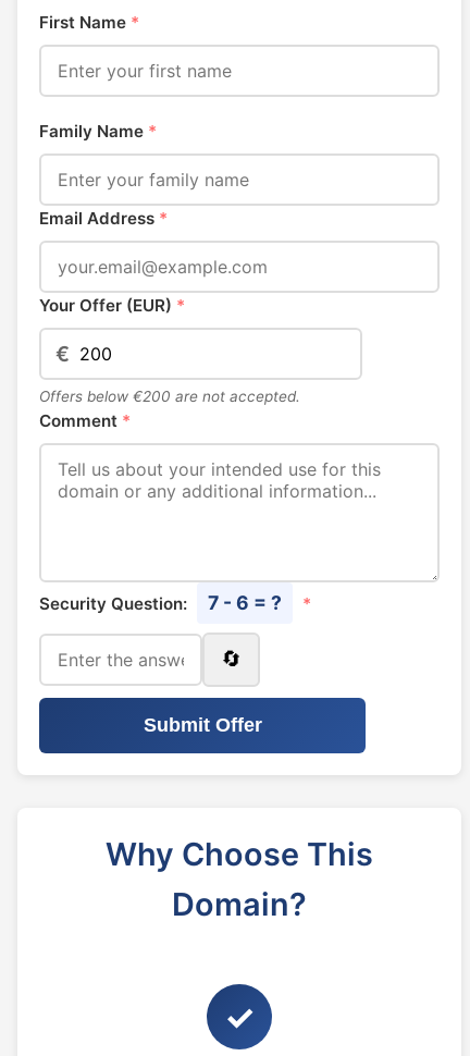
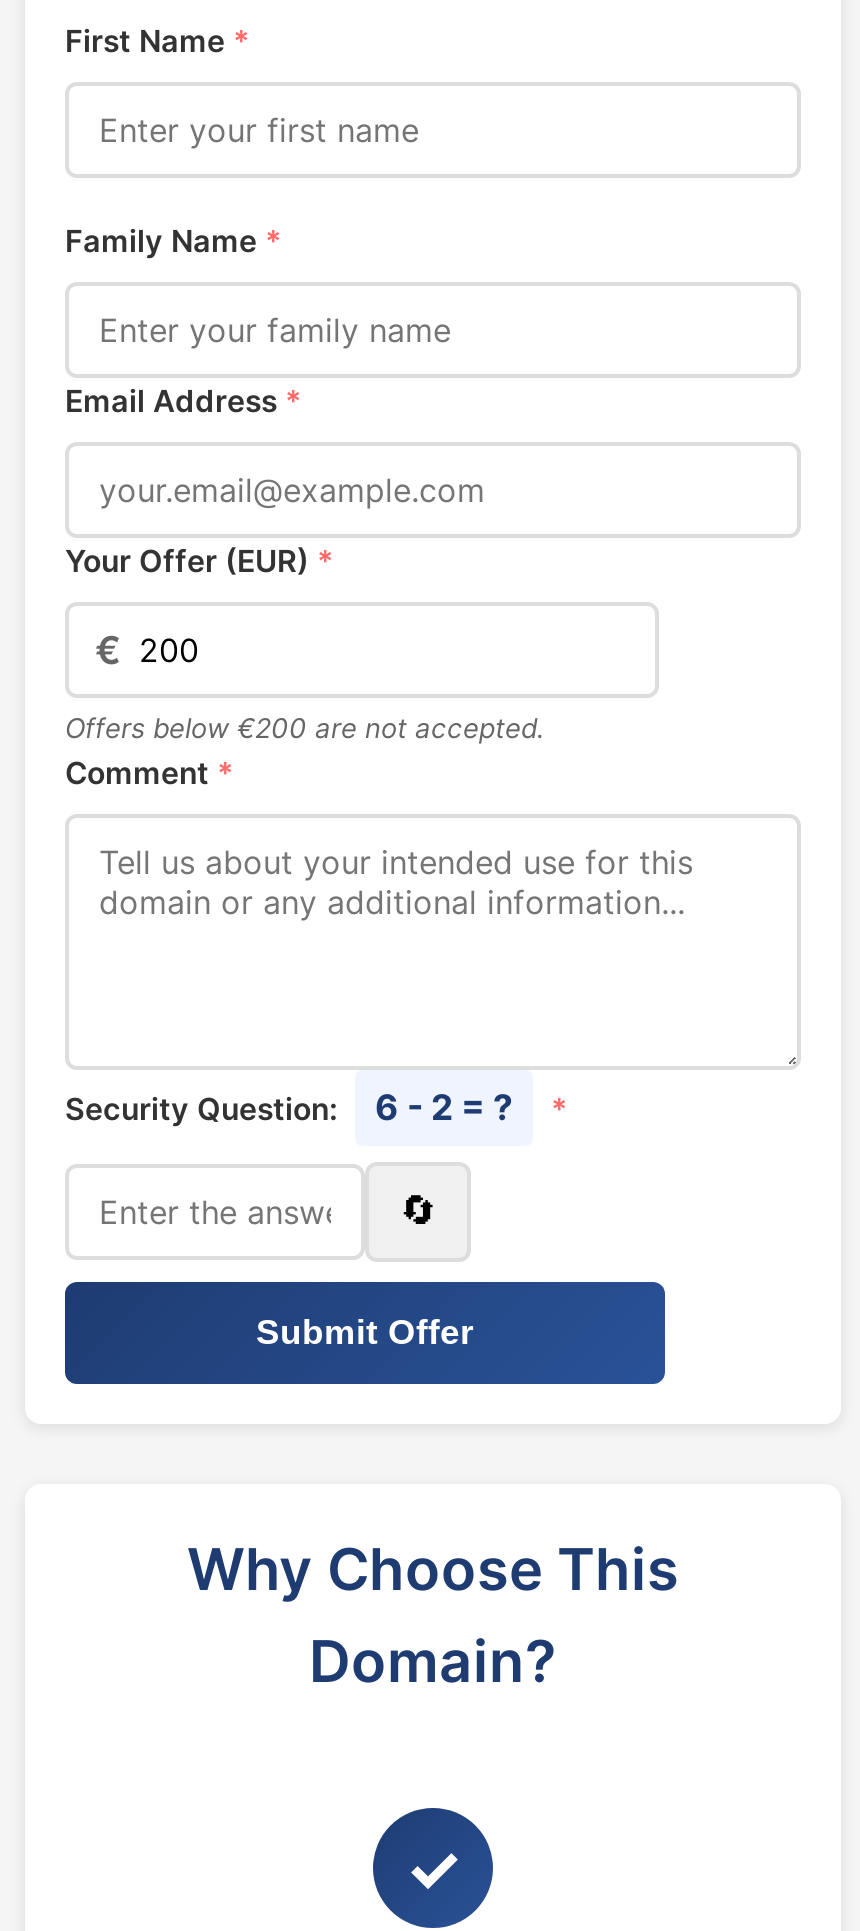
- 7 - 6 = ?
+ 6 - 2 = ?
